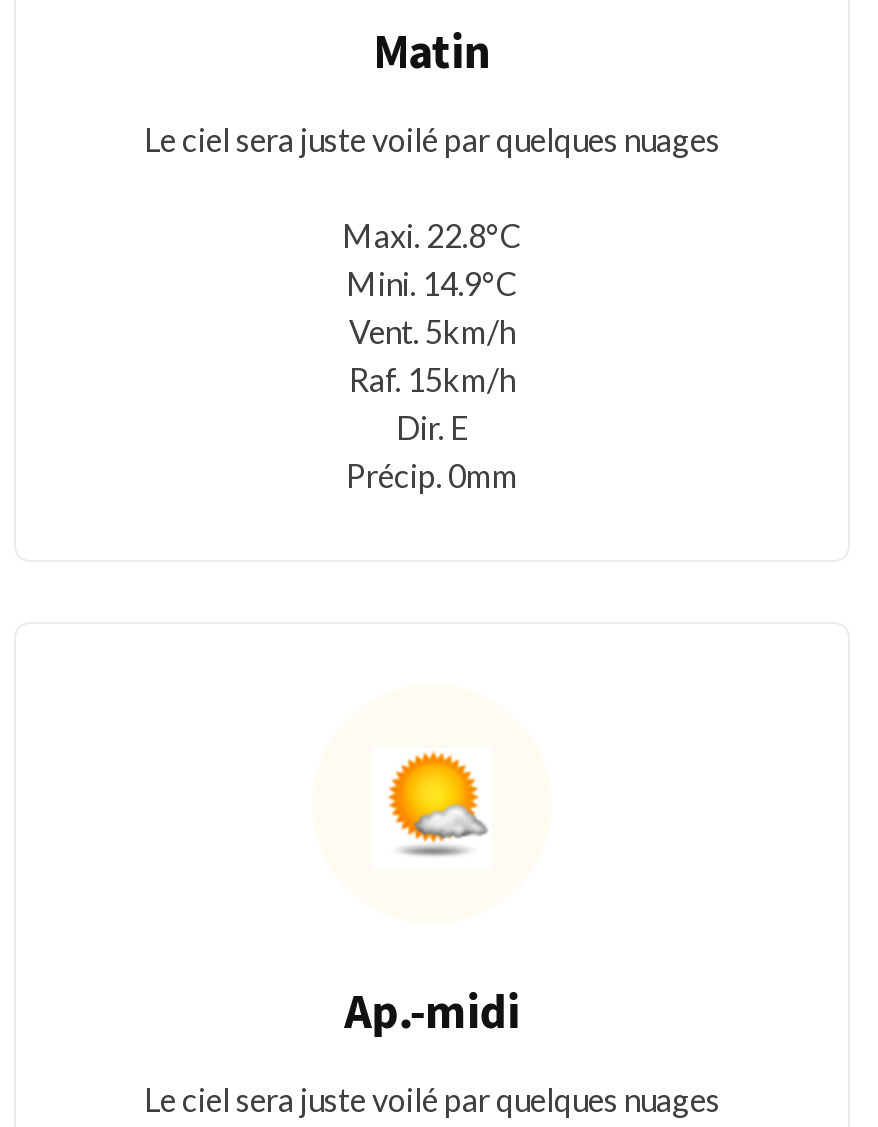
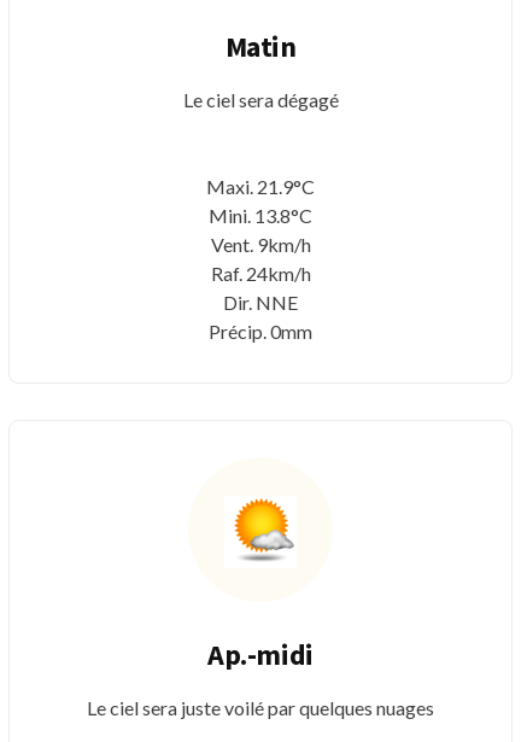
- Le ciel sera juste voilé par quelques nuages
+ Le ciel sera dégagé

- Maxi. 22.8°C
- Mini. 14.9°C
- Vent. 5km/h
- Raf. 15km/h
- Dir. E
+ Maxi. 21.9°C
+ Mini. 13.8°C
+ Vent. 9km/h
+ Raf. 24km/h
+ Dir. NNE
